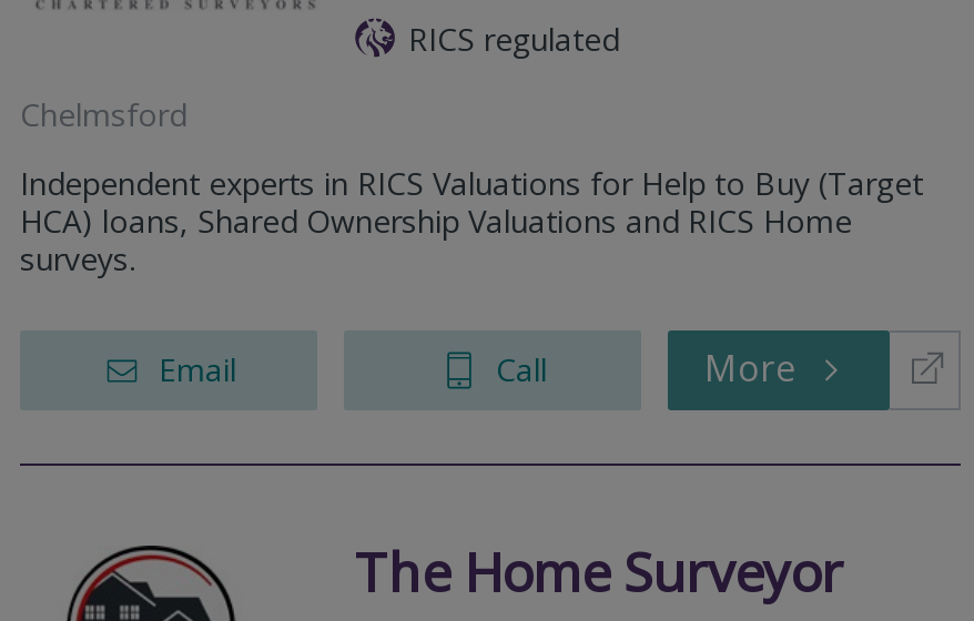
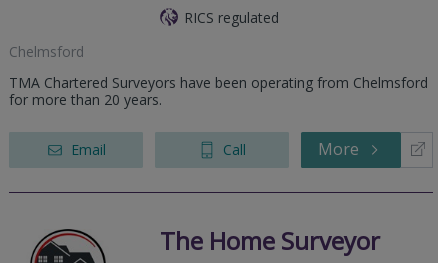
- Independent experts in RICS Valuations for Help to Buy (Target
- HCA) loans, Shared Ownership Valuations and RICS Home
- surveys.
+ TMA Chartered Surveyors have been operating from Chelmsford
+ for more than 20 years.
